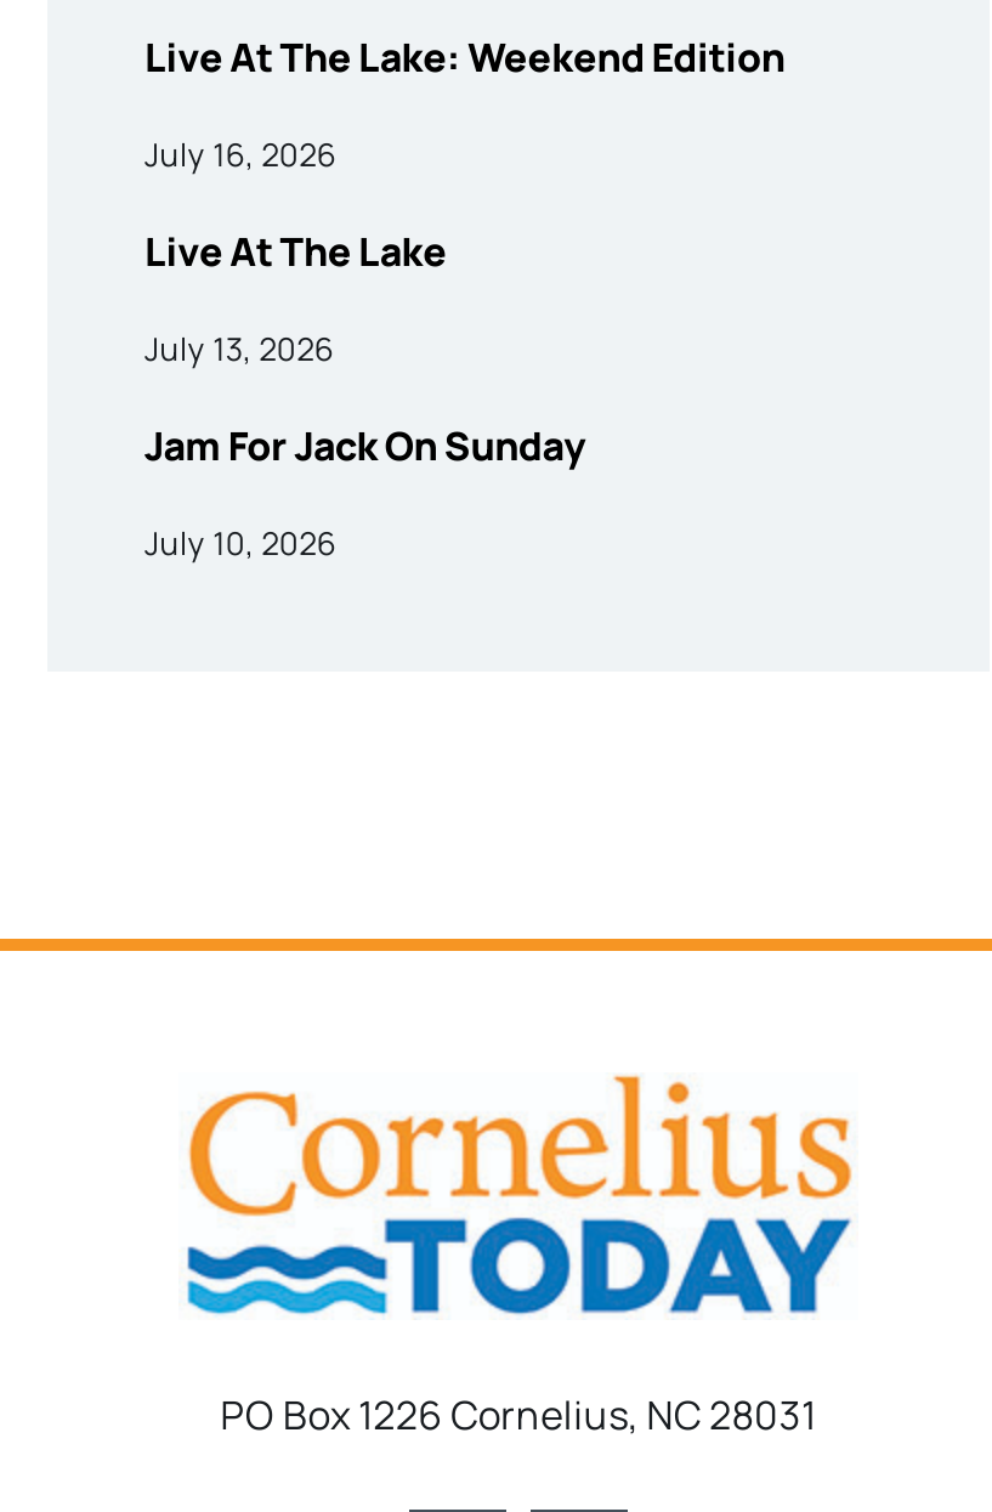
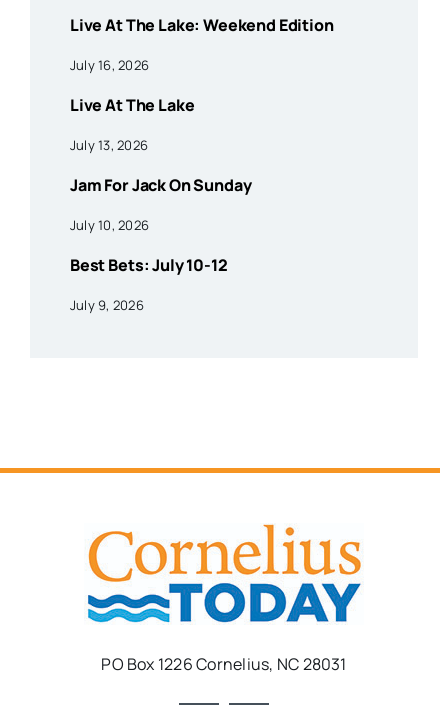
+ Best Bets: July 10-12
+ July 9, 2026
